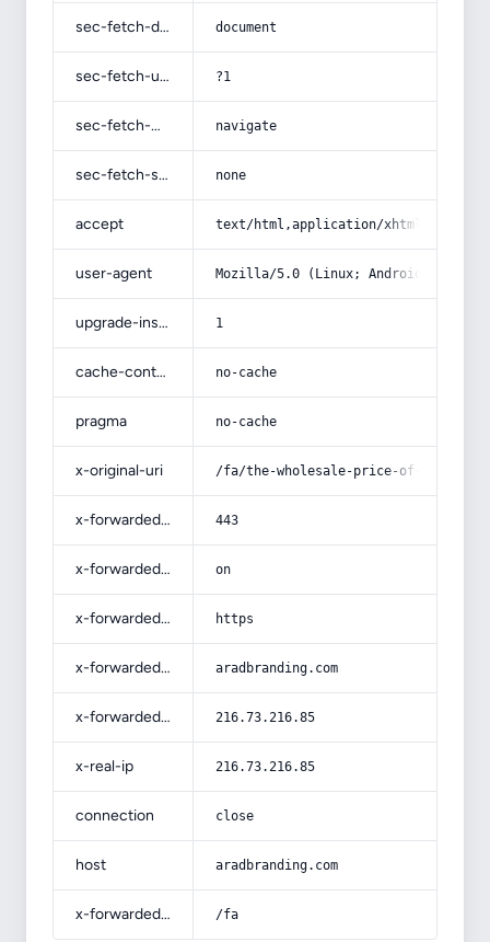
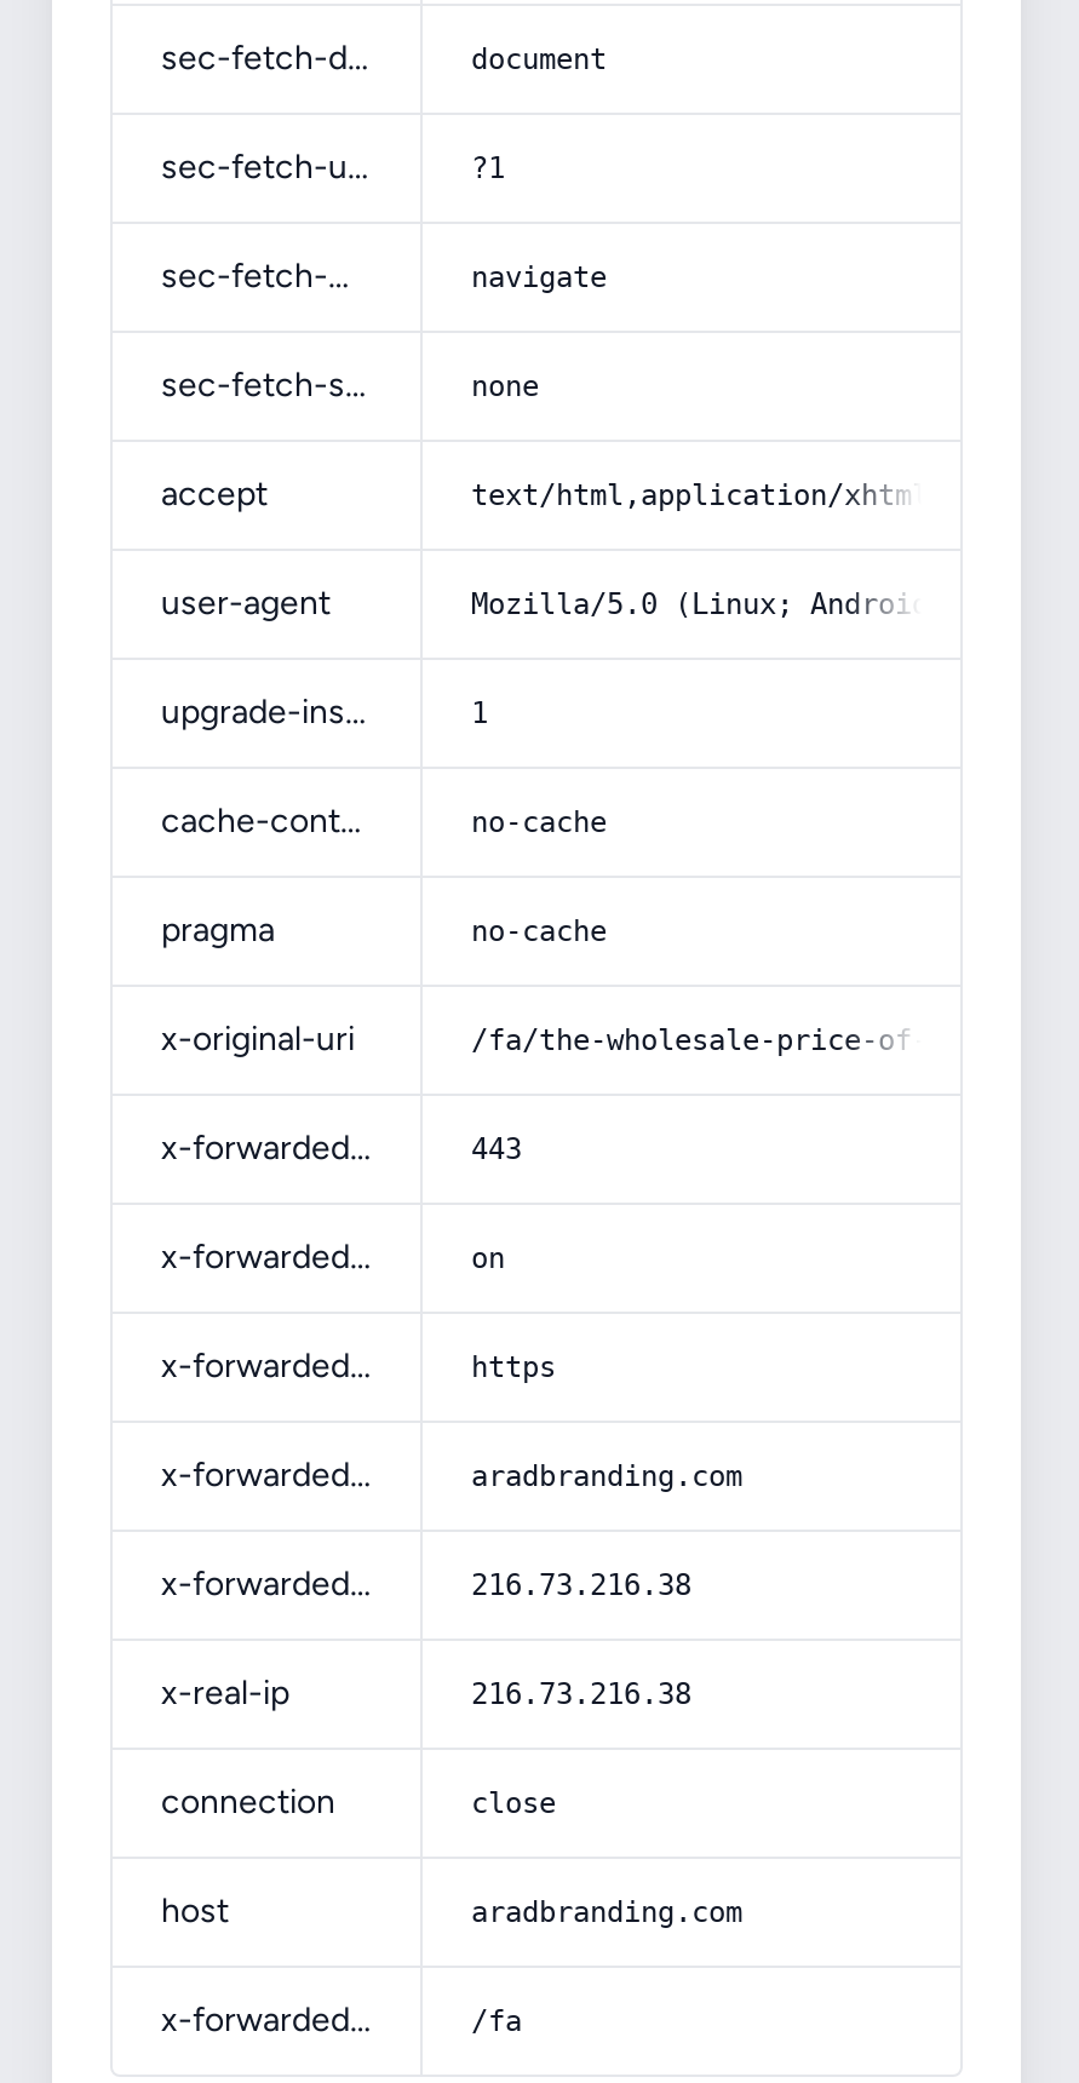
- 216.73.216.85
+ 216.73.216.38

- 216.73.216.85
+ 216.73.216.38
